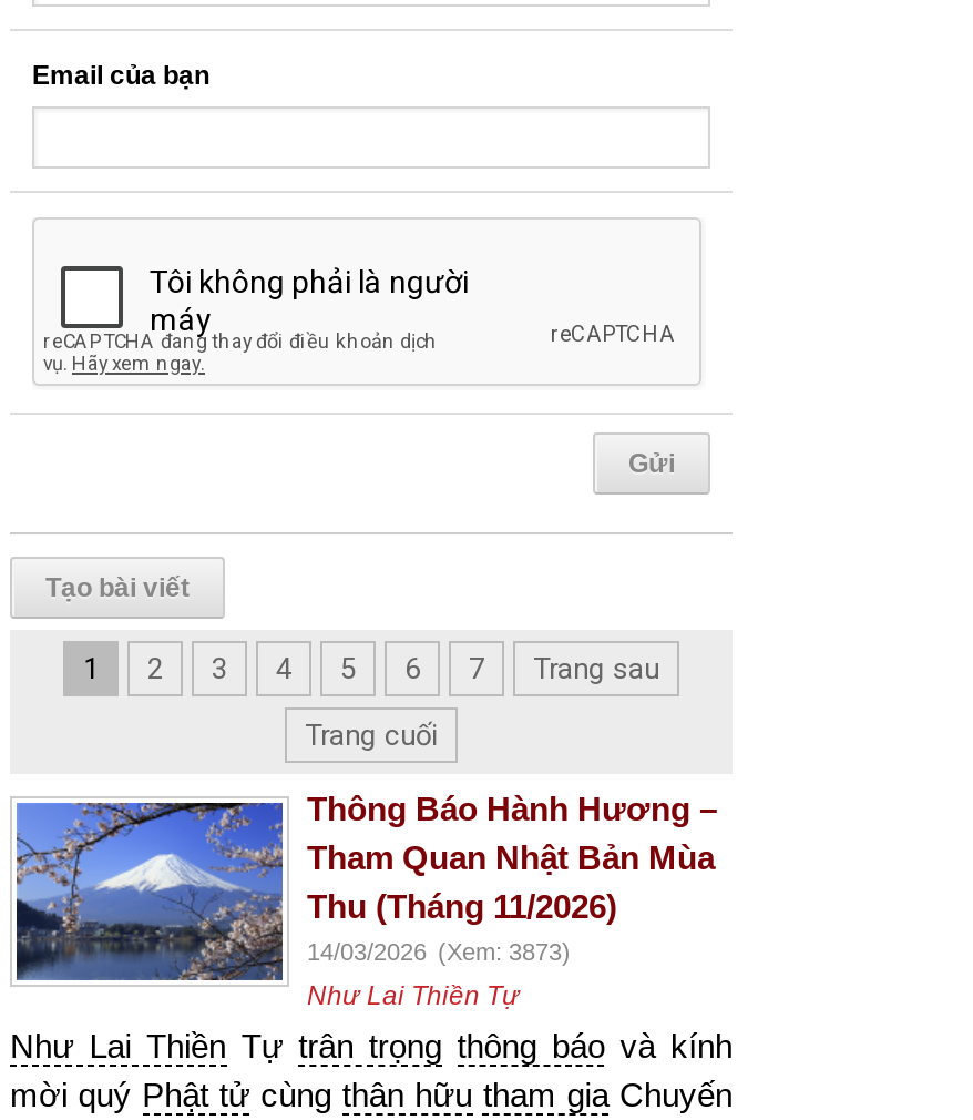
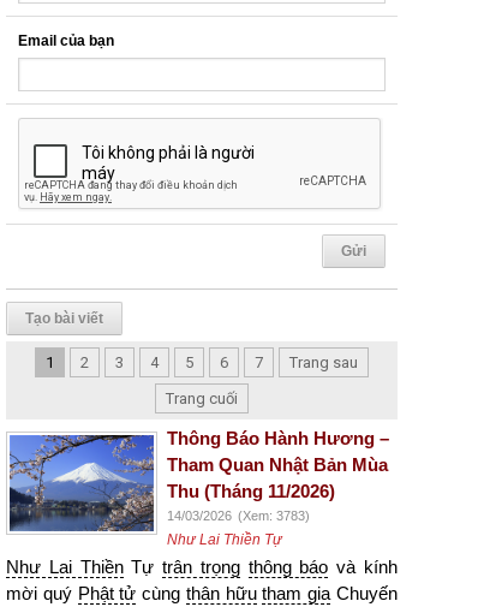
- 14/03/2026 (Xem: 3873)
+ 14/03/2026 (Xem: 3783)
